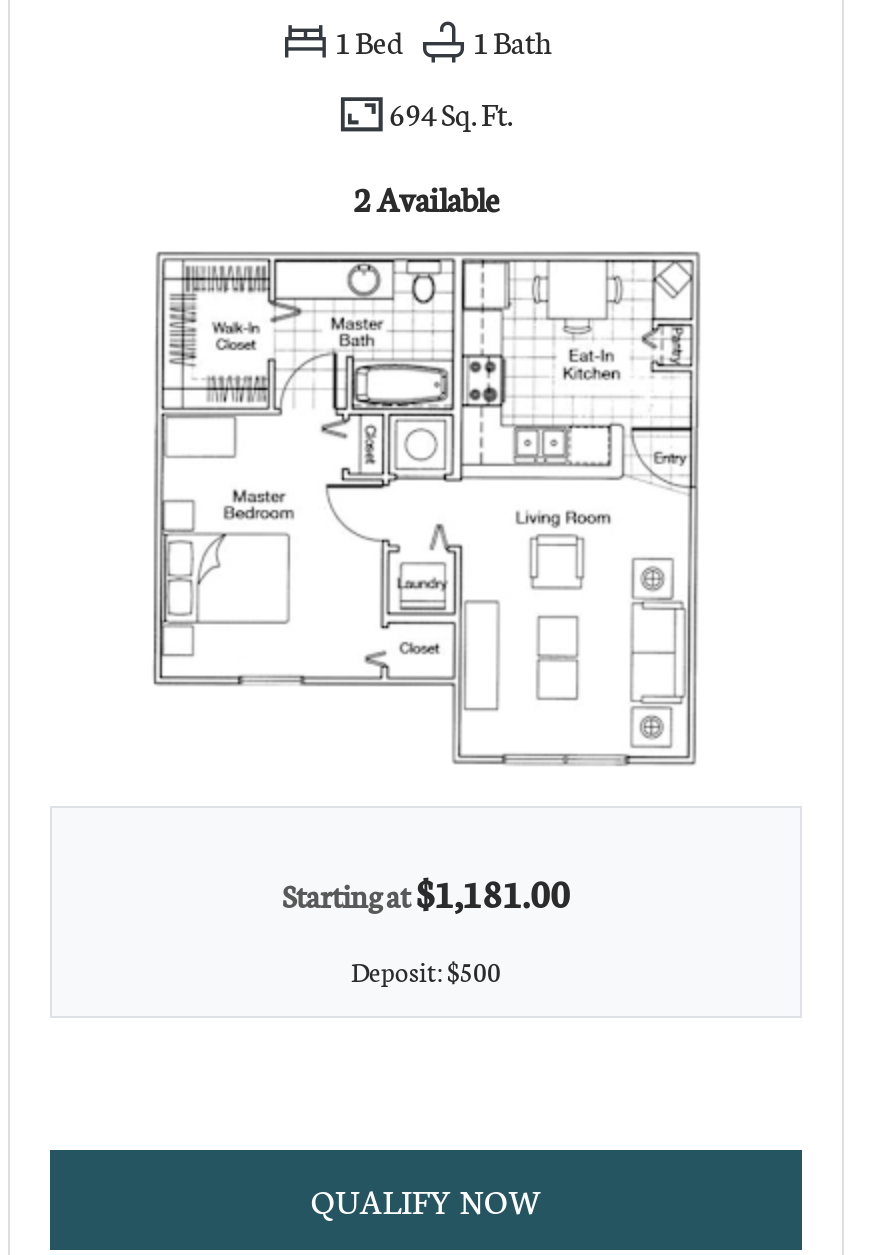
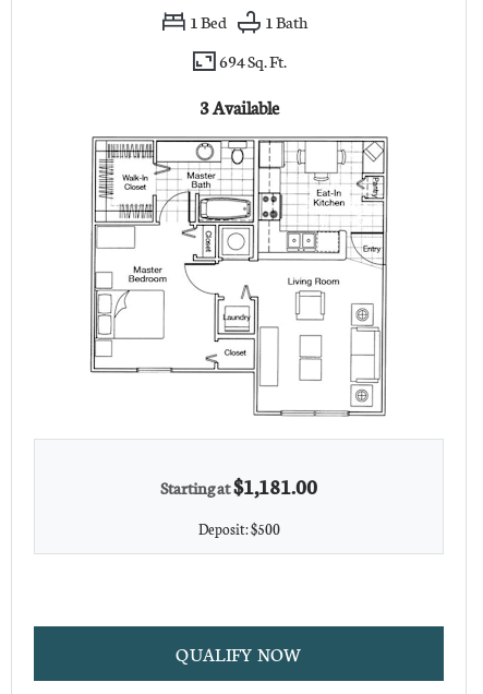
- 2 Available
+ 3 Available
